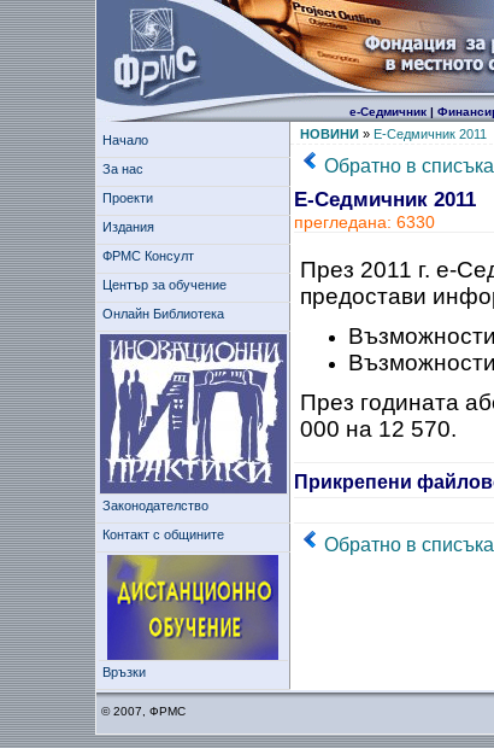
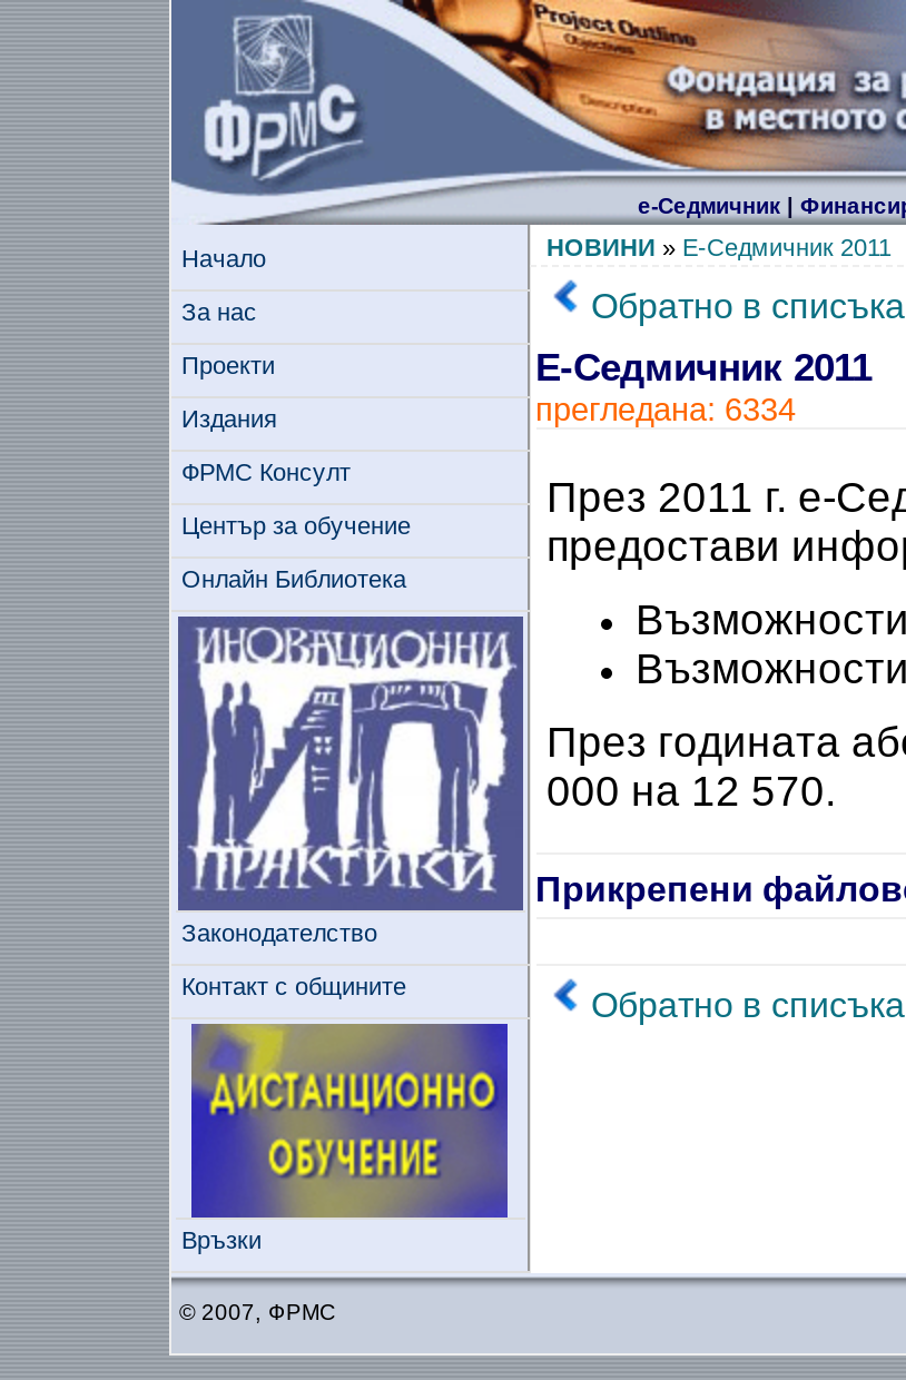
- прегледана: 6330
+ прегледана: 6334
